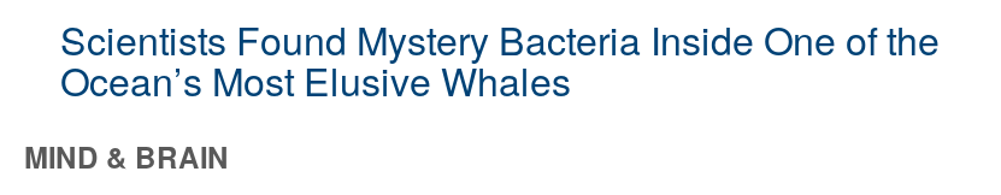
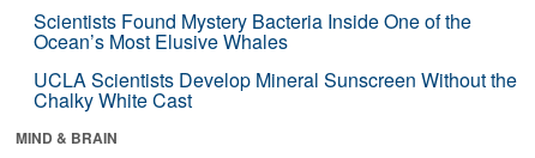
+ UCLA Scientists Develop Mineral Sunscreen Without the
+ Chalky White Cast
